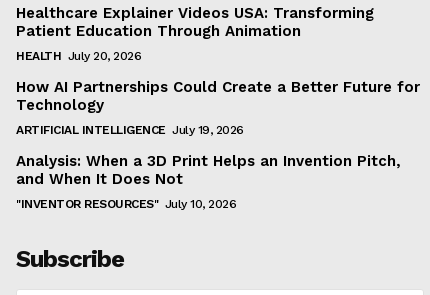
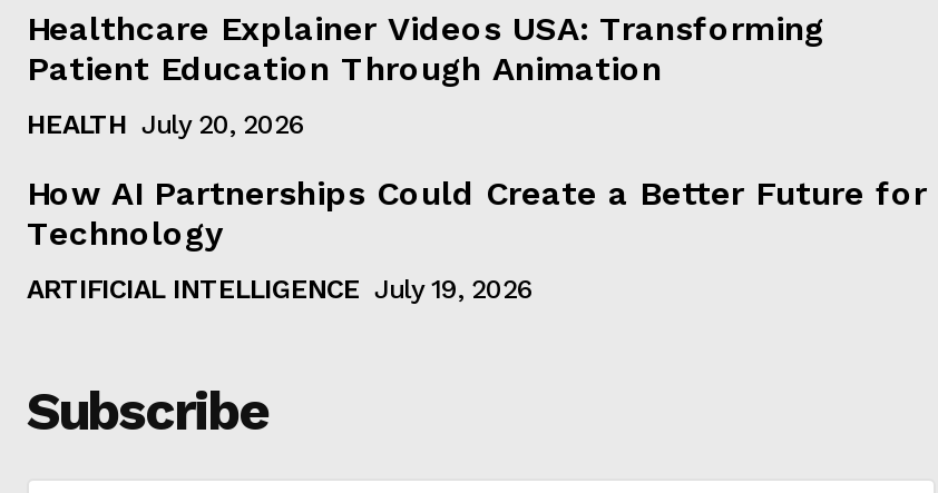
- Analysis: When a 3D Print Helps an Invention Pitch,
- and When It Does Not
- "INVENTOR RESOURCES" July 10, 2026
